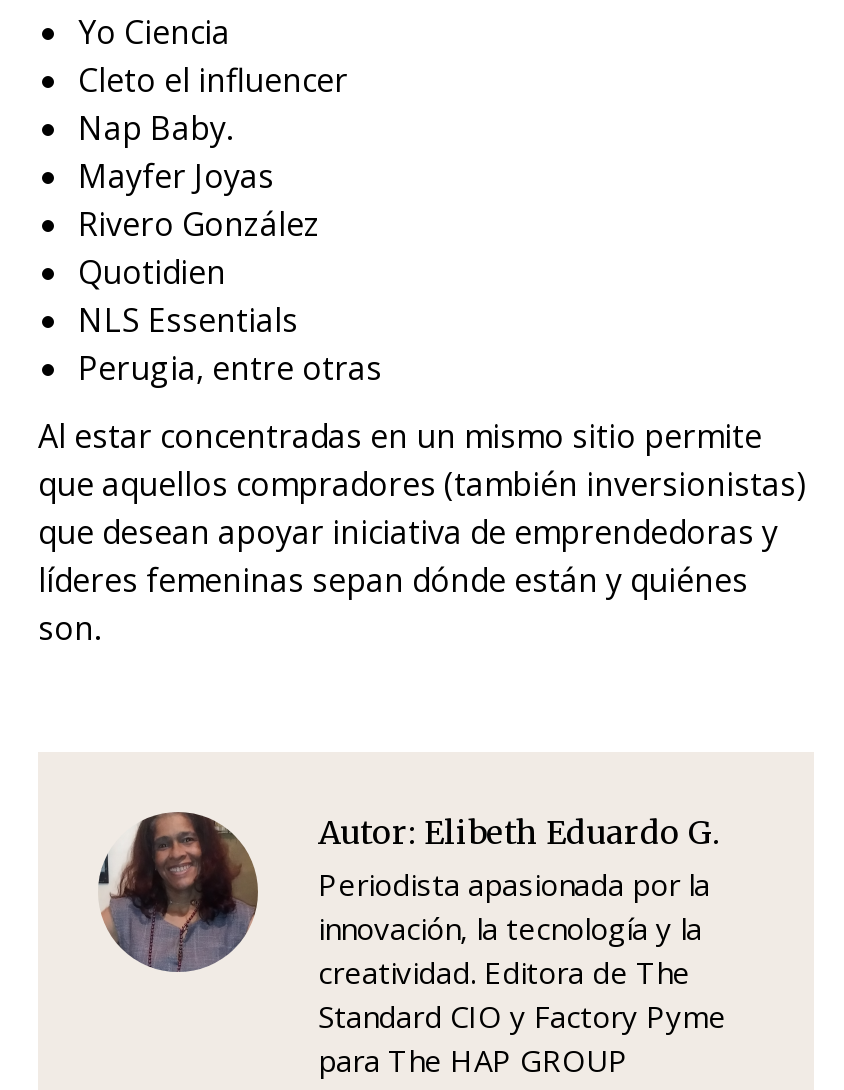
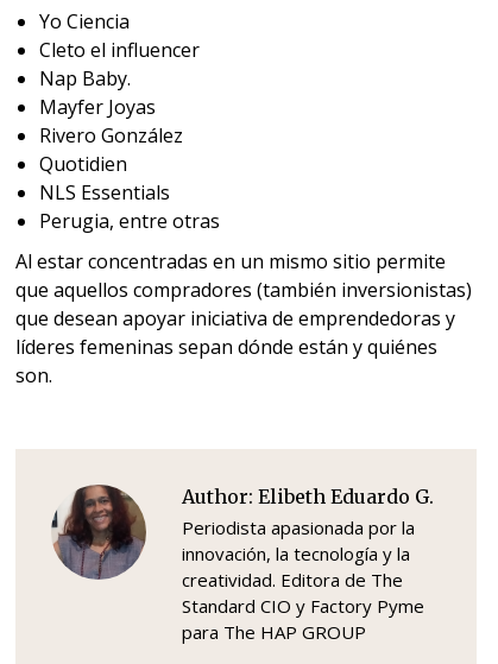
- Autor: Elibeth Eduardo G.
+ Author: Elibeth Eduardo G.
